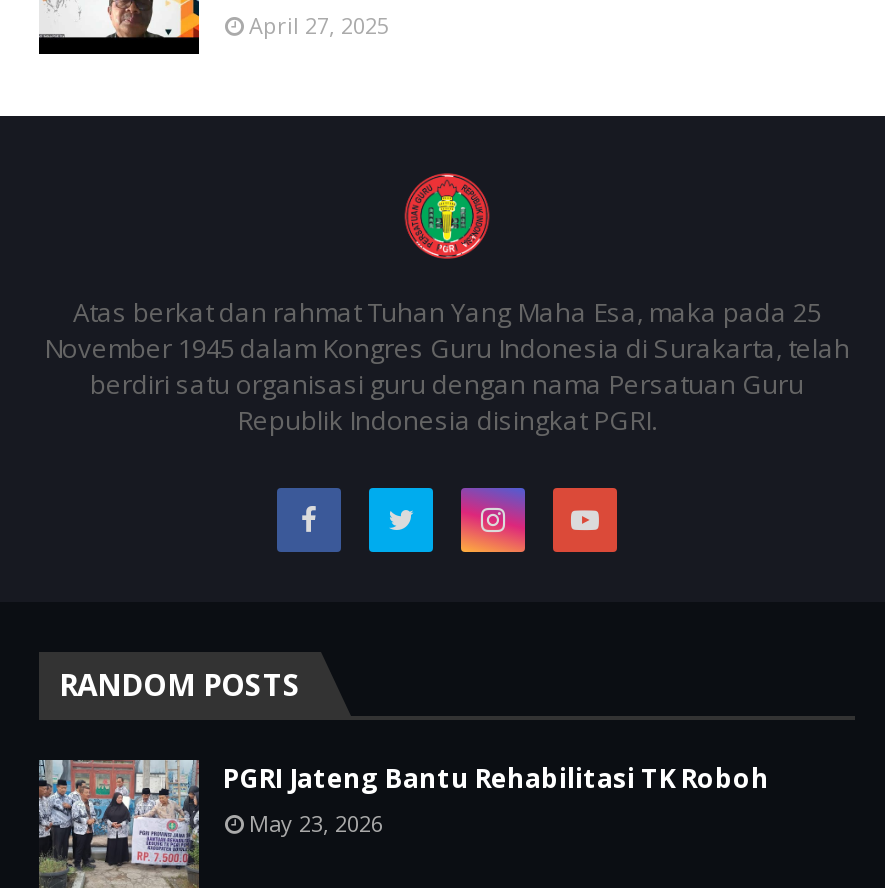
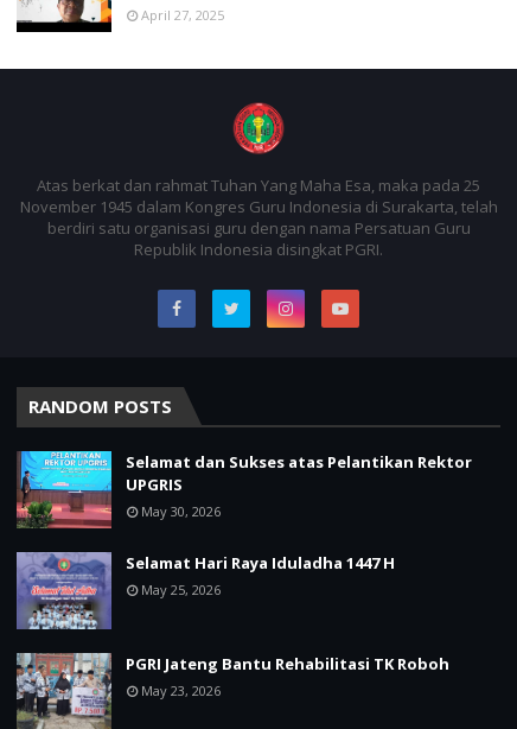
+ [image]
+ Selamat dan Sukses atas Pelantikan Rektor
+ UPGRIS
+ May 30, 2026
+ Selamat Hari Raya Iduladha 1447 H
+ May 25, 2026

+ [image]
